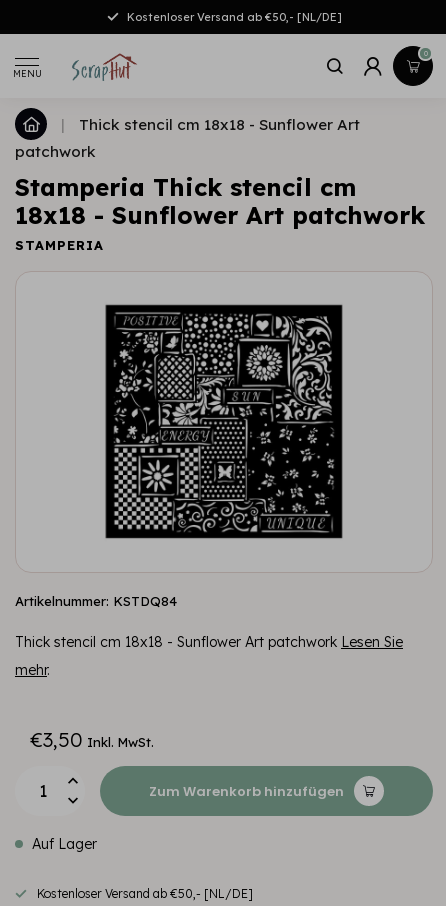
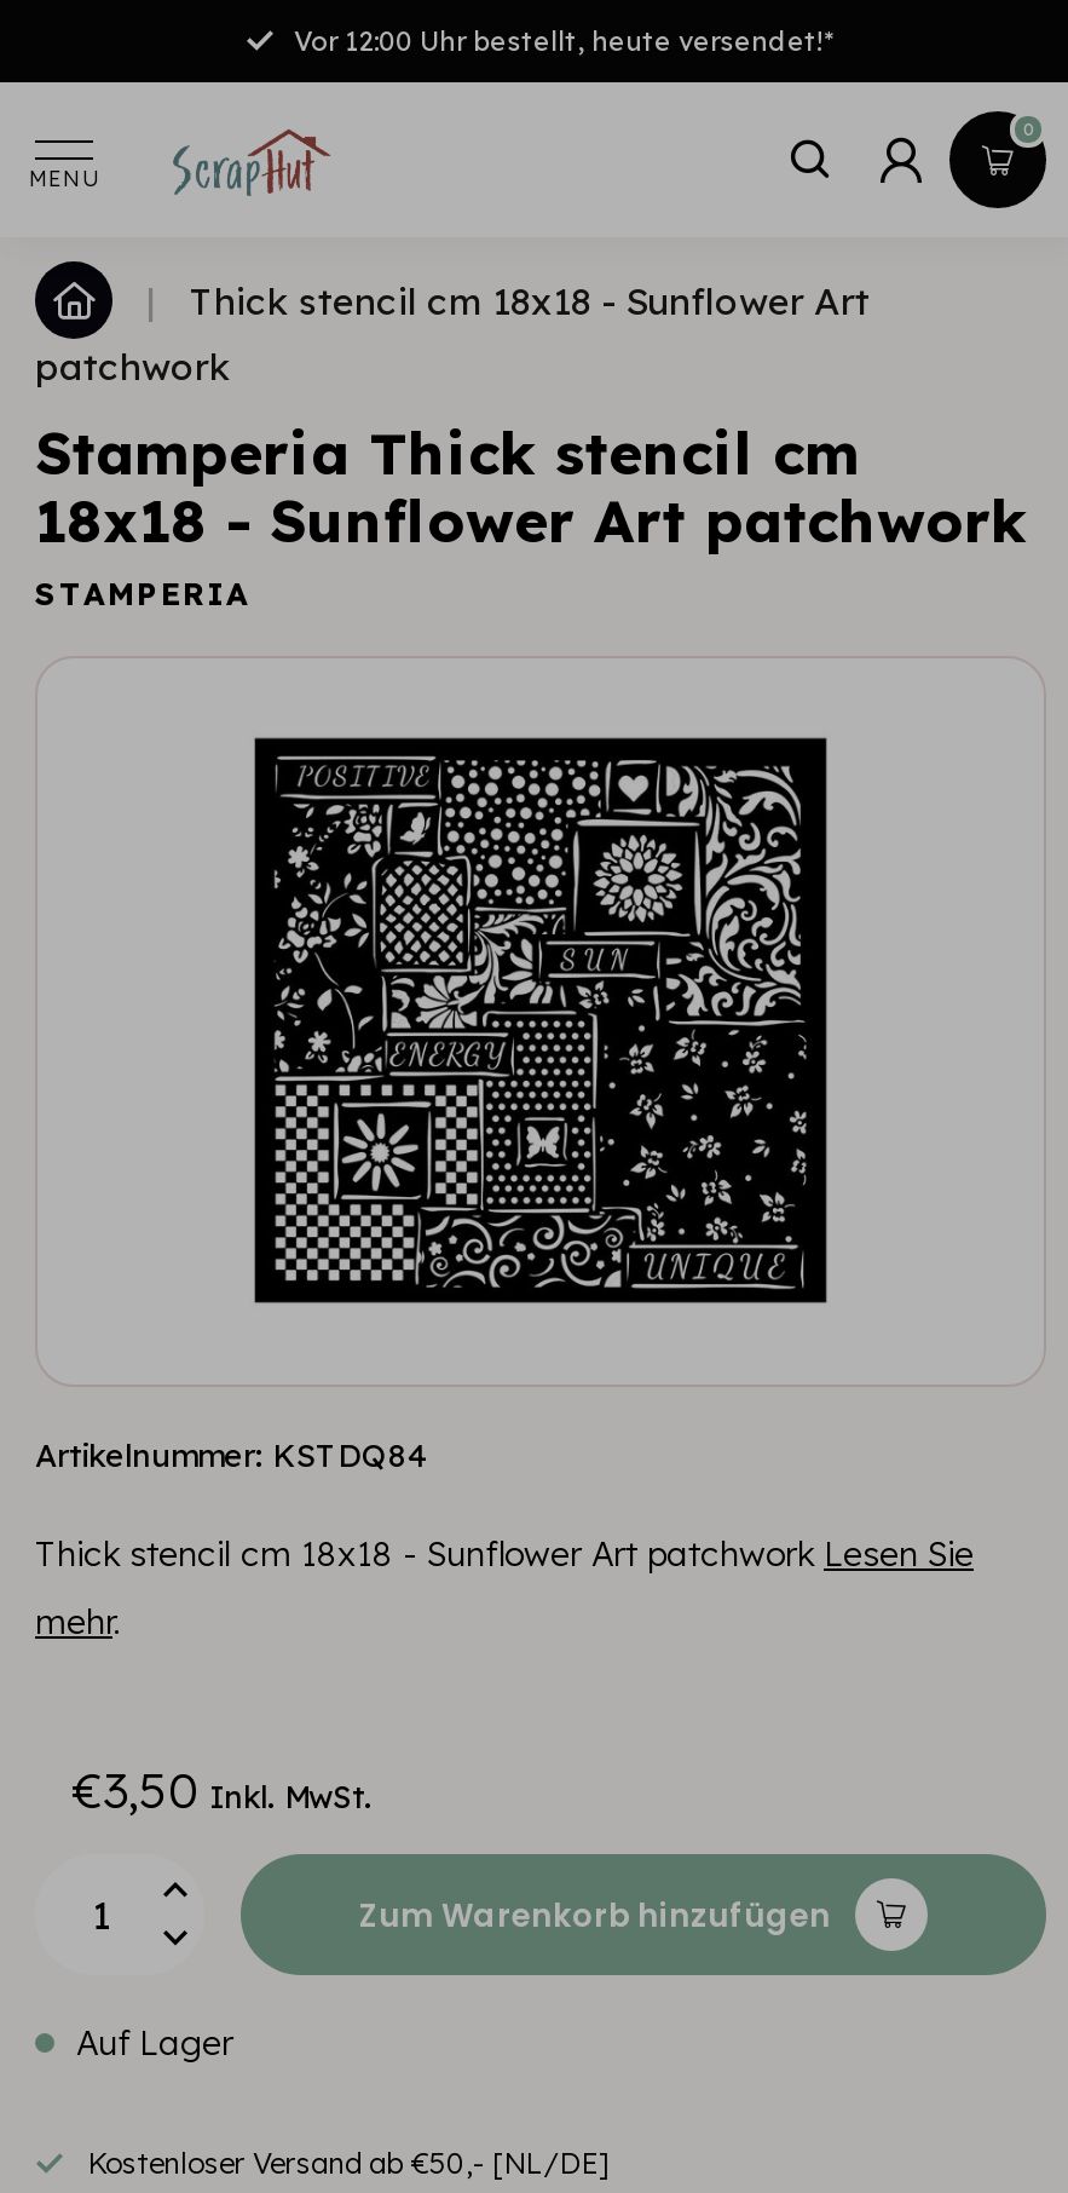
- Kostenloser Versand ab €50,- [NL/DE]
+ Vor 12:00 Uhr bestellt, heute versendet!*
